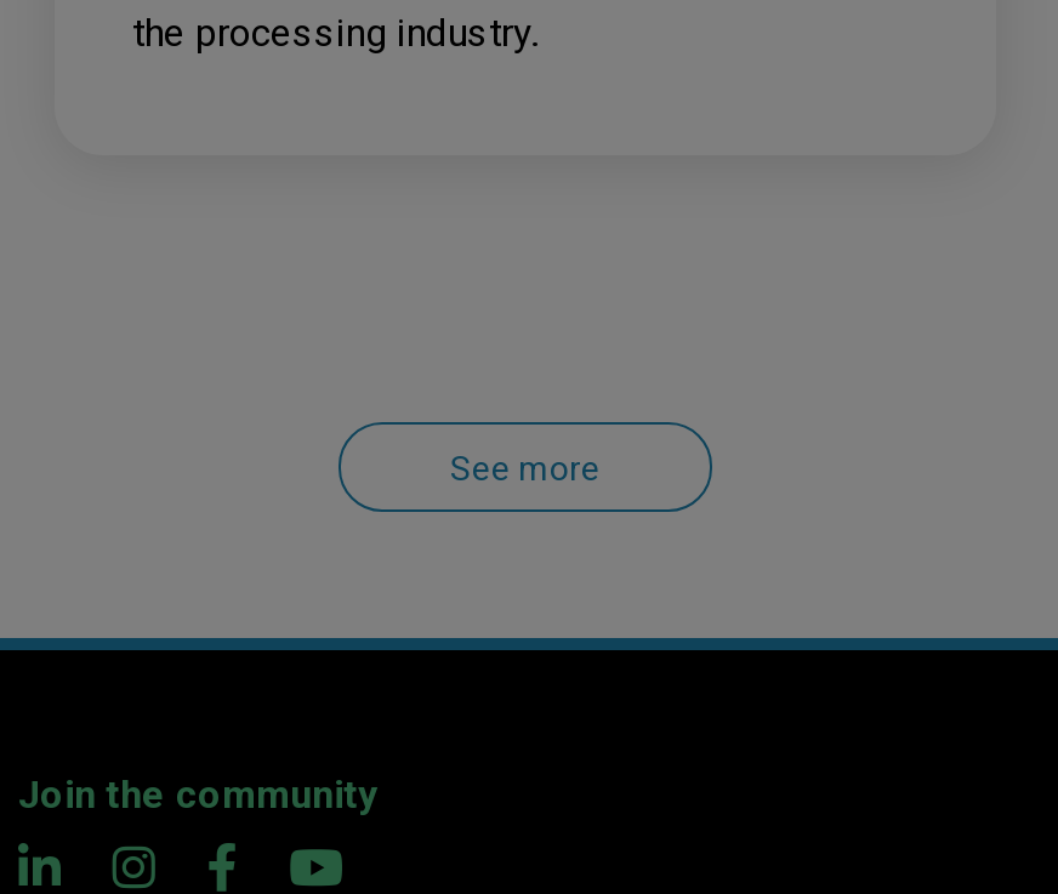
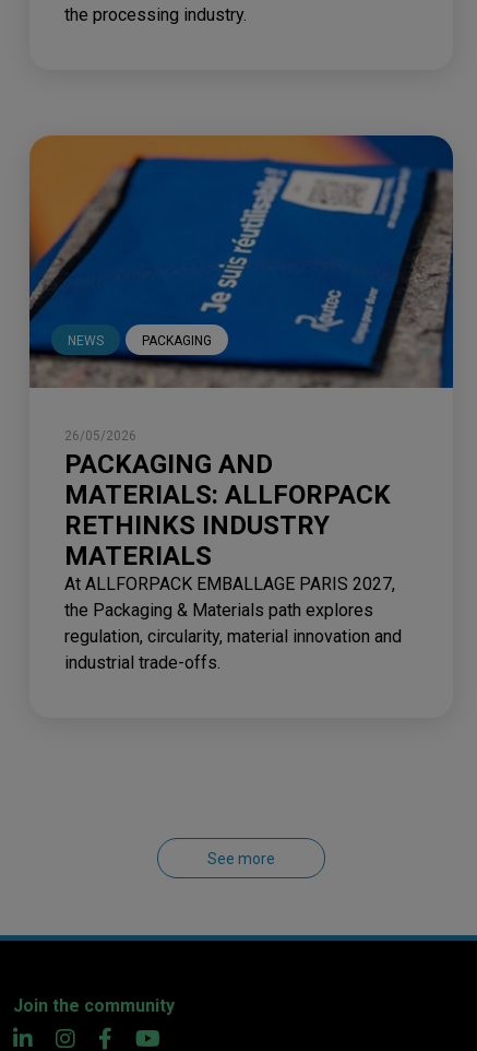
+ [image]
+ NEWS
+ PACKAGING

+ 26/05/2026
+ PACKAGING AND
+ MATERIALS: ALLFORPACK
+ RETHINKS INDUSTRY
+ MATERIALS
+ At ALLFORPACK EMBALLAGE PARIS 2027,
+ the Packaging & Materials path explores
+ regulation, circularity, material innovation and
+ industrial trade-offs.
